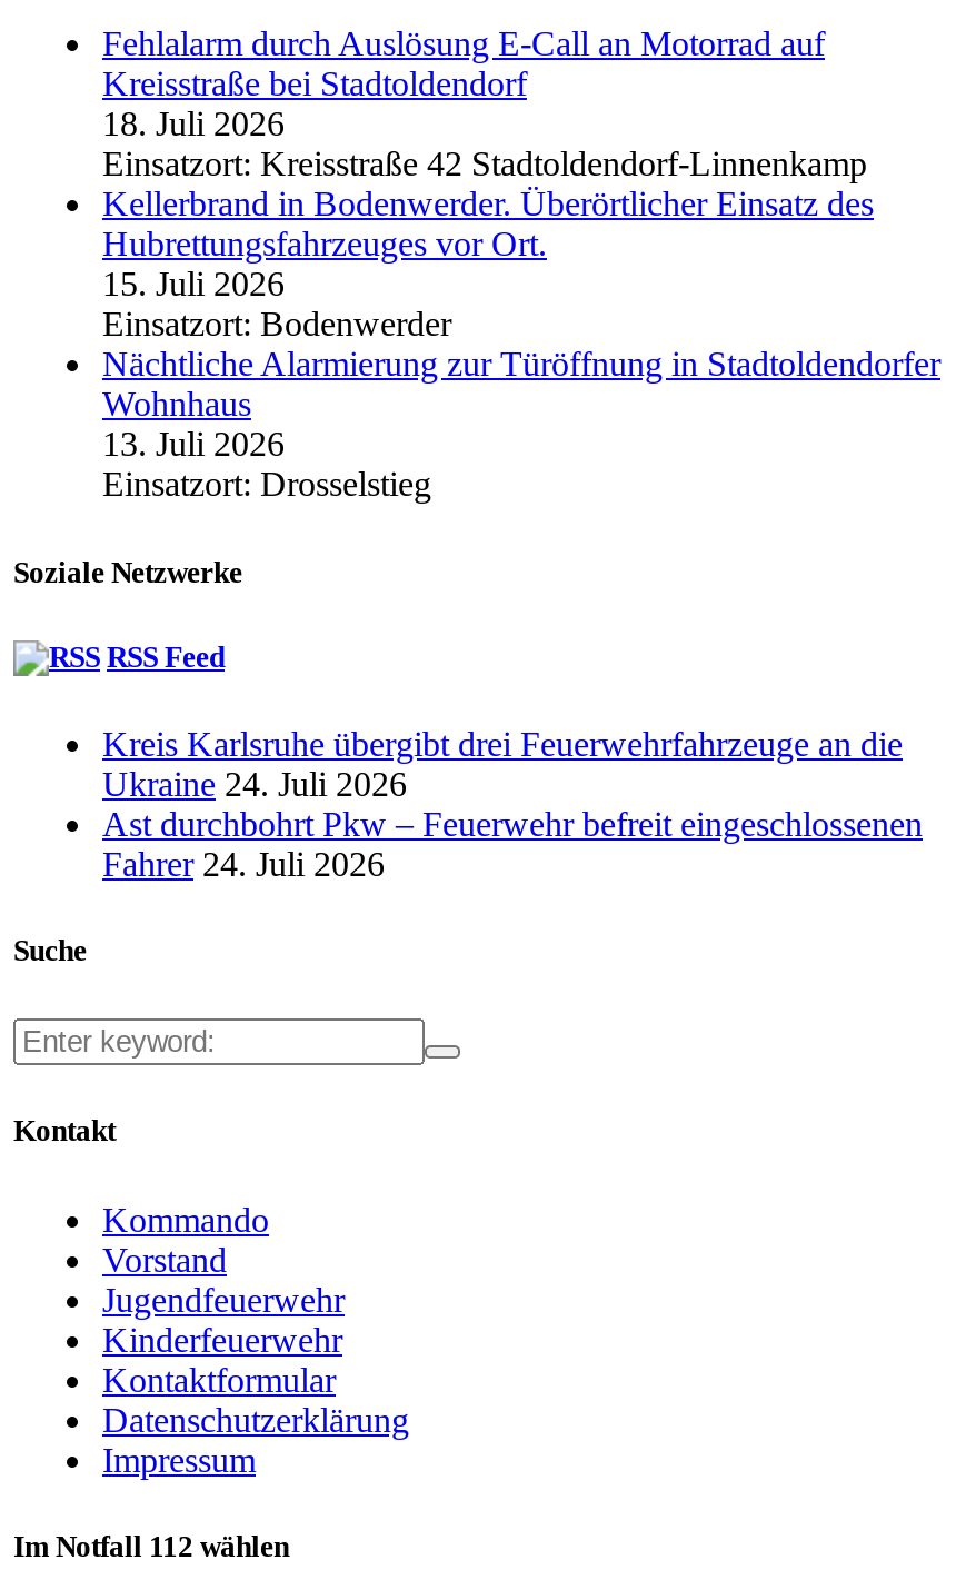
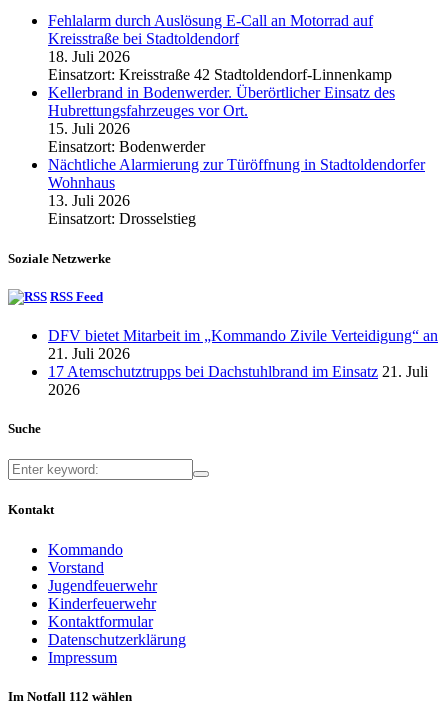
- Kreis Karlsruhe übergibt drei Feuerwehrfahrzeuge an die
- Ukraine 24. Juli 2026
- Ast durchbohrt Pkw – Feuerwehr befreit eingeschlossenen
- Fahrer 24. Juli 2026
+ DFV bietet Mitarbeit im „Kommando Zivile Verteidigung“ an
+ 21. Juli 2026
+ 17 Atemschutztrupps bei Dachstuhlbrand im Einsatz 21. Juli
+ 2026
